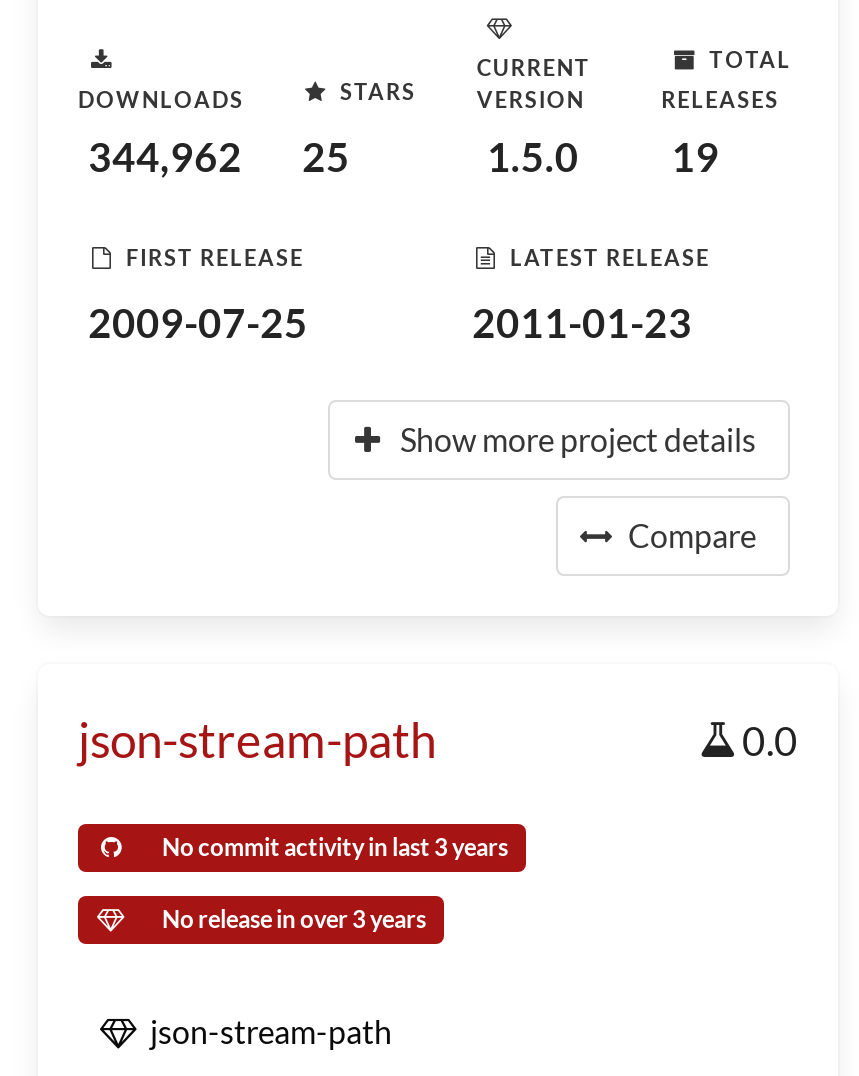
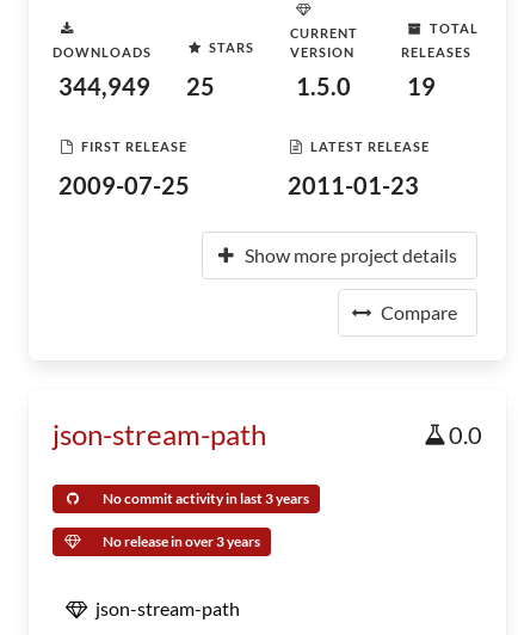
- 344,962 25
+ 344,949 25
